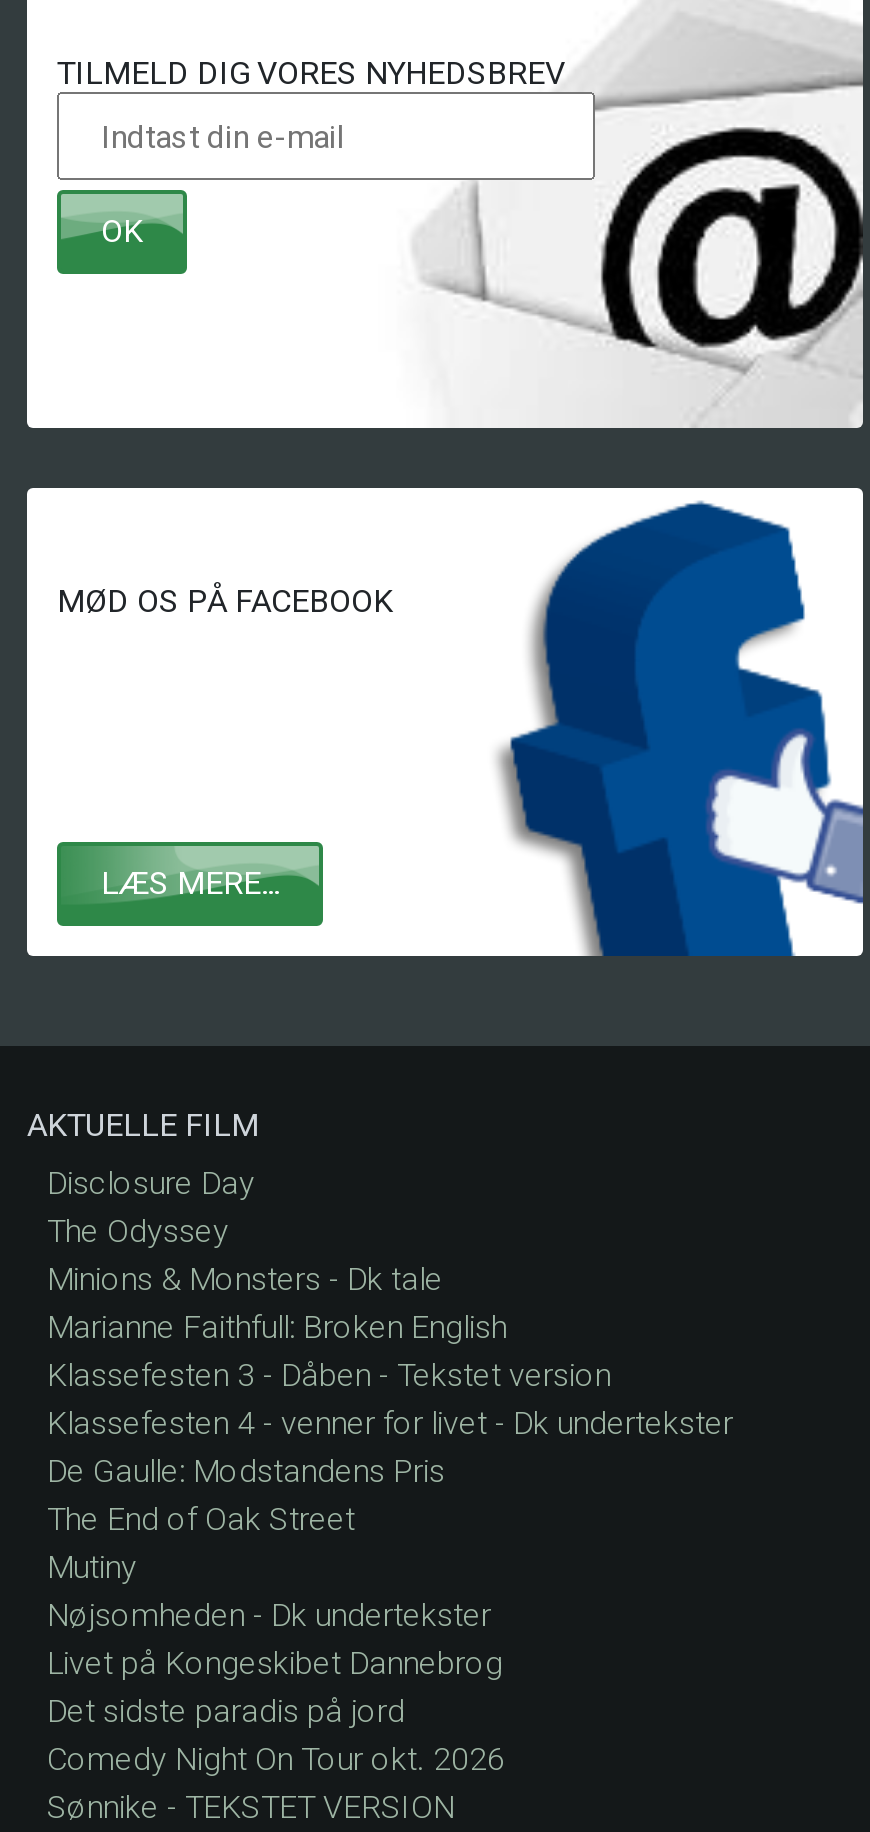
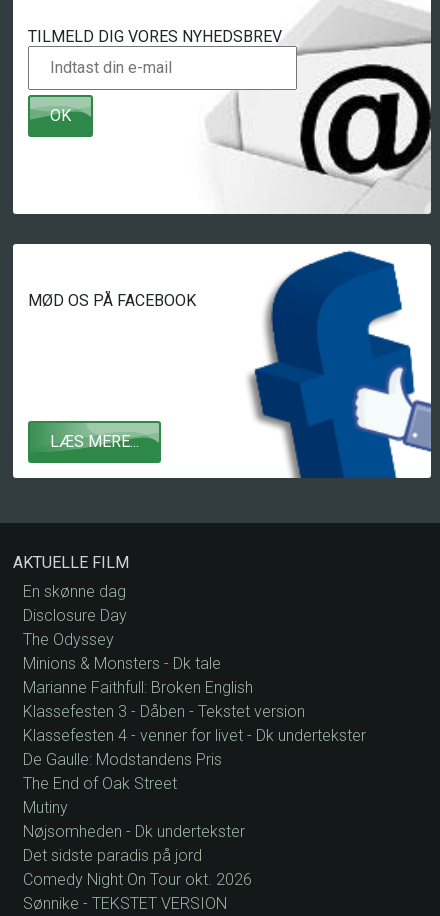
+ En skønne dag

moved down: Disclosure Day | The Odyssey | Minions & Monsters - Dk tale | ... | Mutiny | Nøjsomheden - Dk undertekster

- Livet på Kongeskibet Dannebrog
